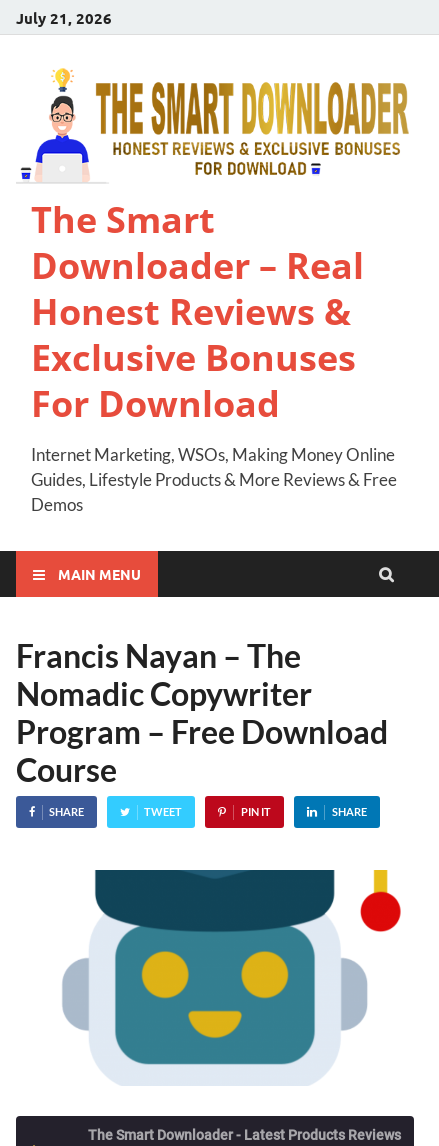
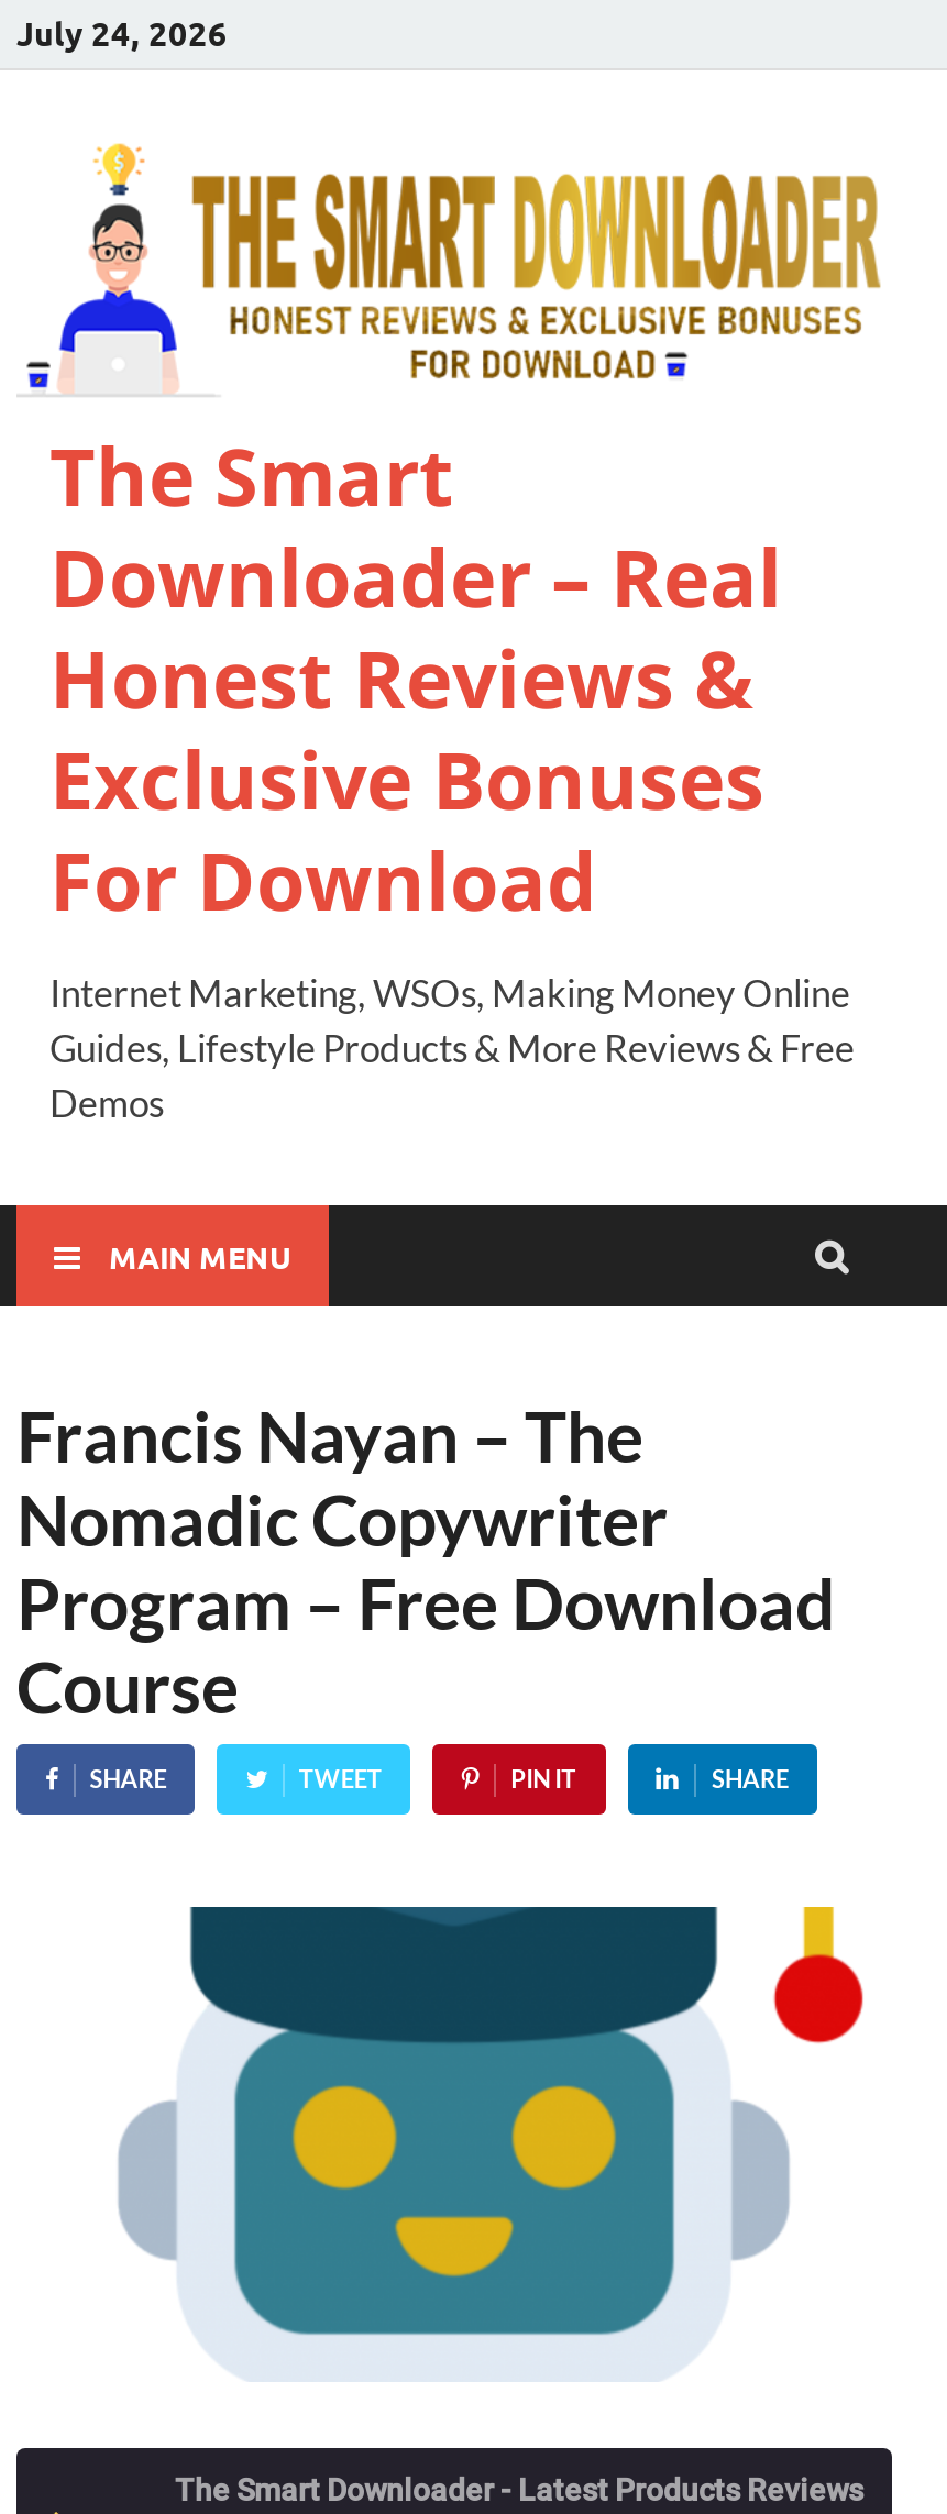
- July 21, 2026
+ July 24, 2026
